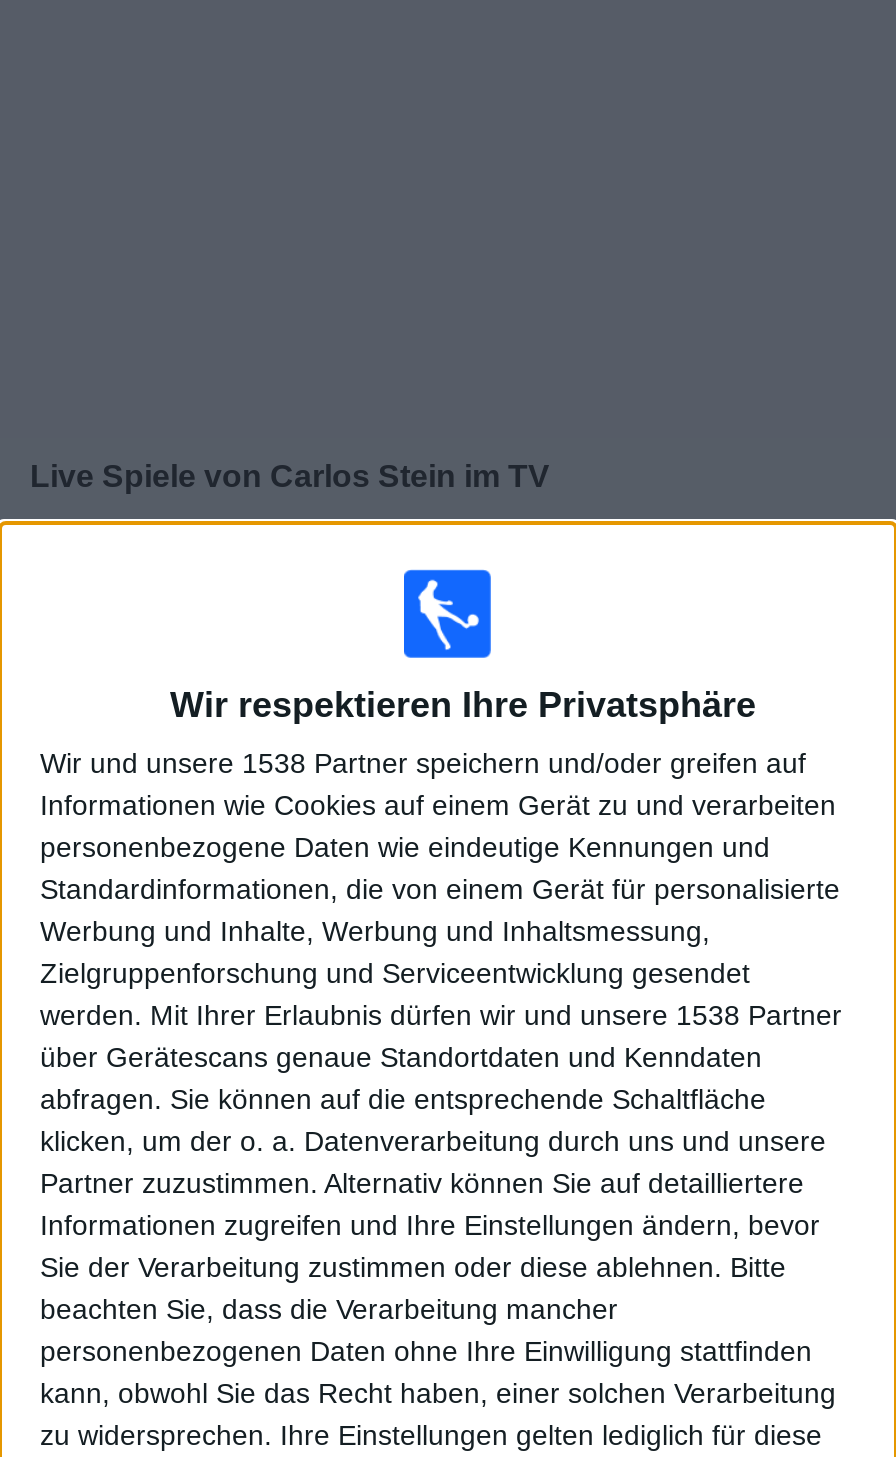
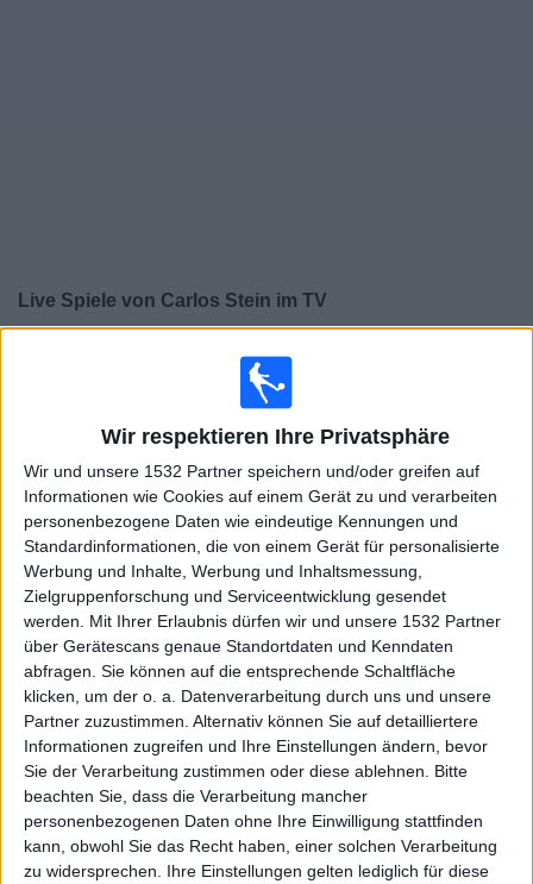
- Wir und unsere 1538 Partner speichern und/oder greifen auf
+ Wir und unsere 1532 Partner speichern und/oder greifen auf

- werden. Mit Ihrer Erlaubnis dürfen wir und unsere 1538 Partner
+ werden. Mit Ihrer Erlaubnis dürfen wir und unsere 1532 Partner
